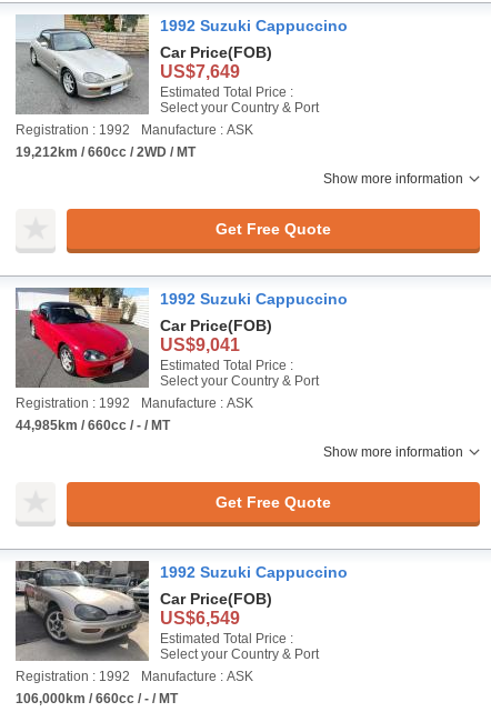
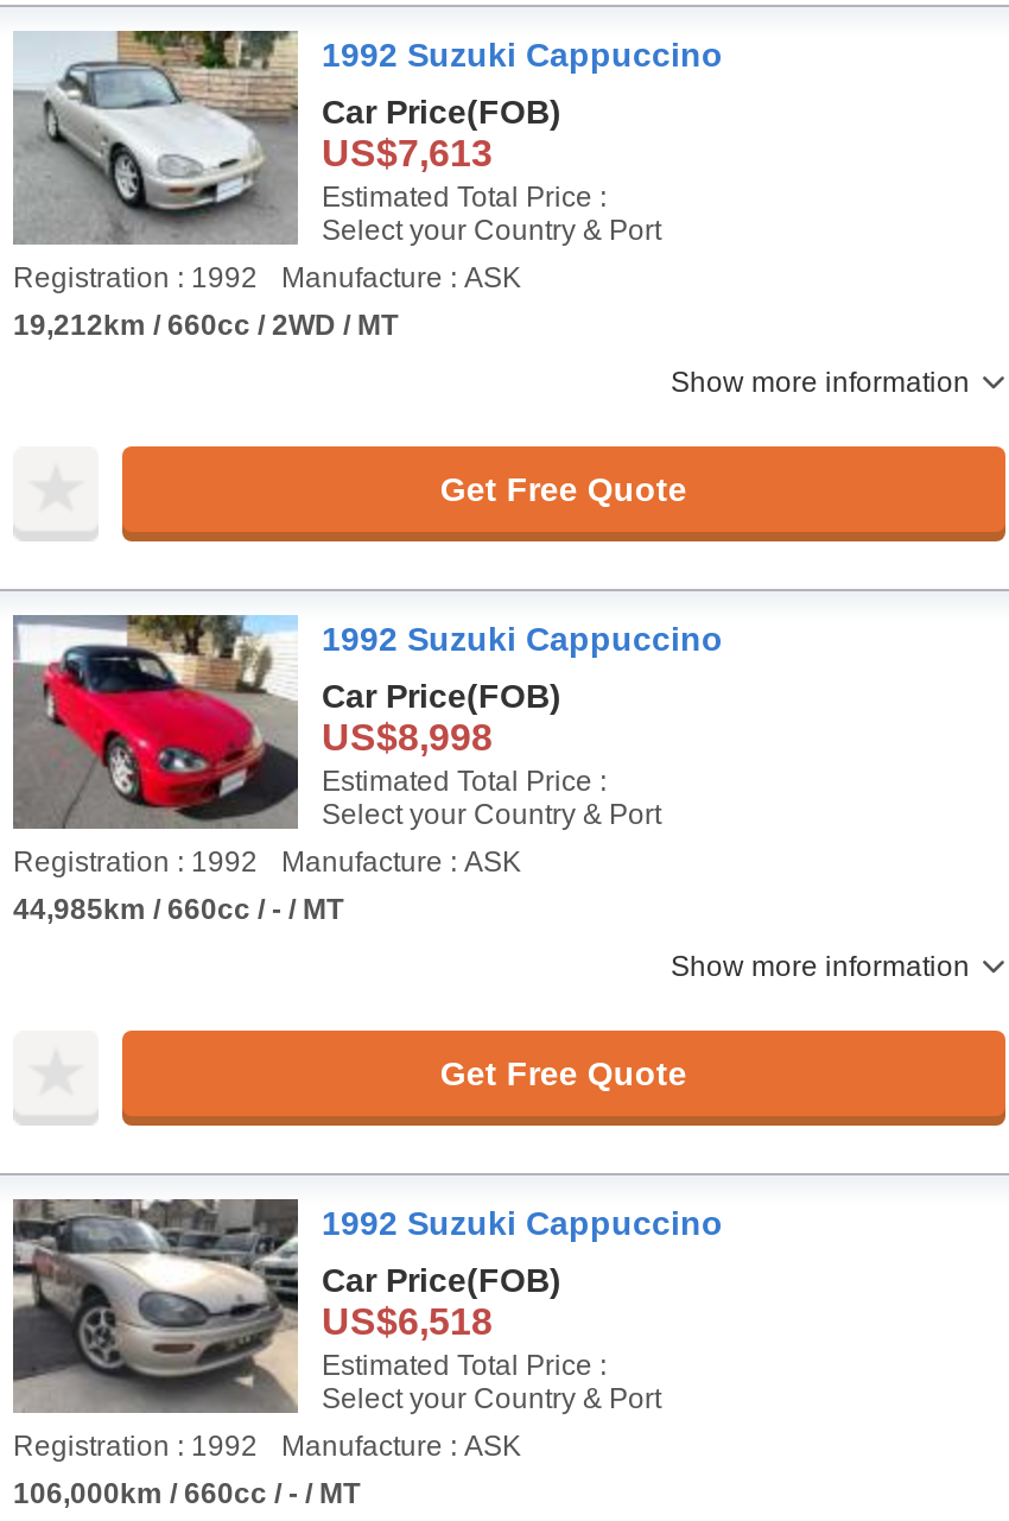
- US$7,649
+ US$7,613

- US$9,041
+ US$8,998

- US$6,549
+ US$6,518
